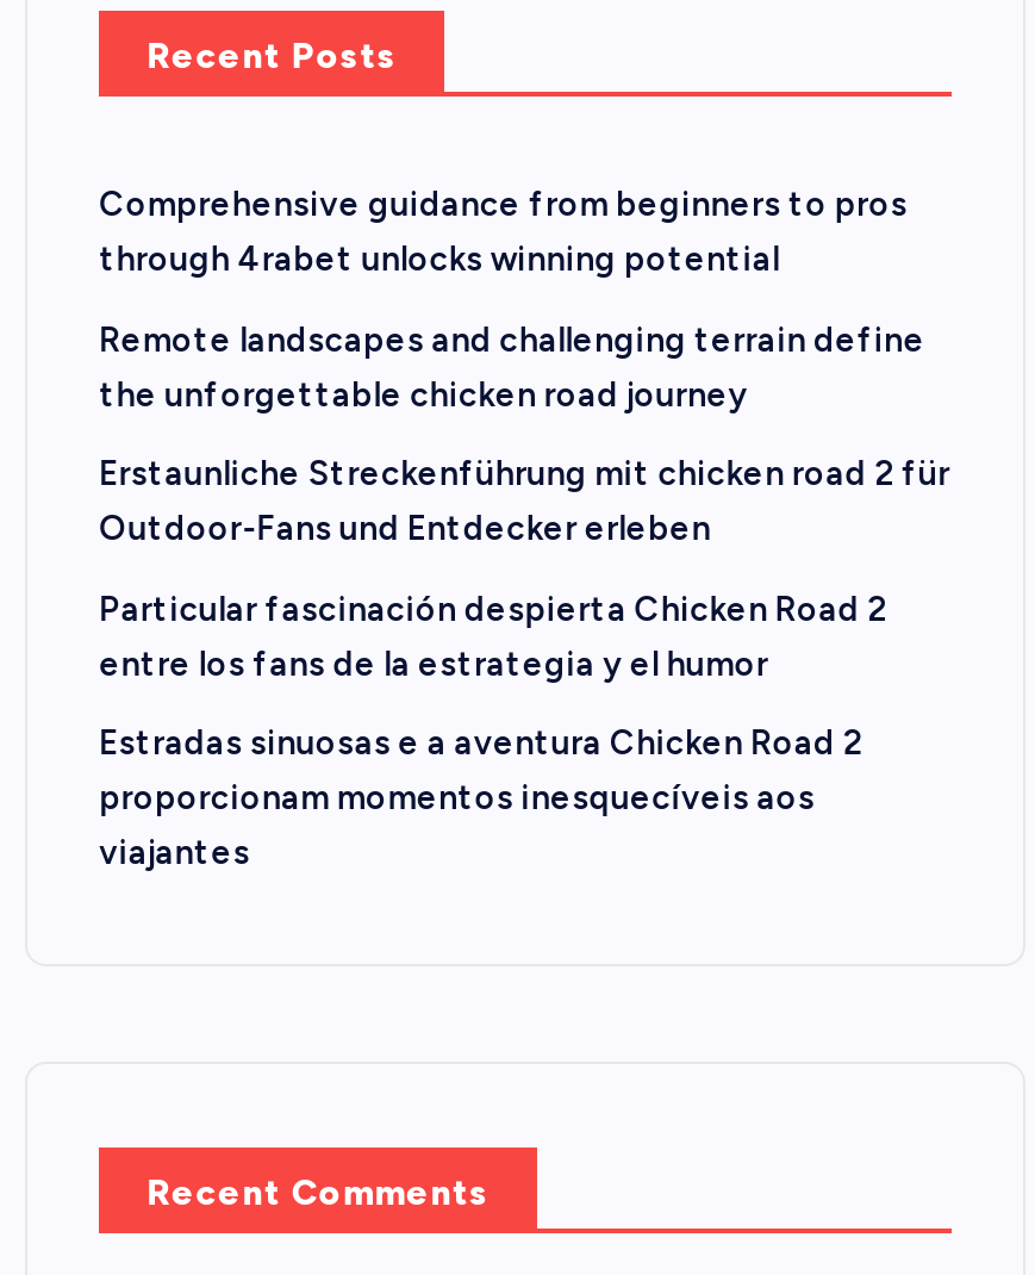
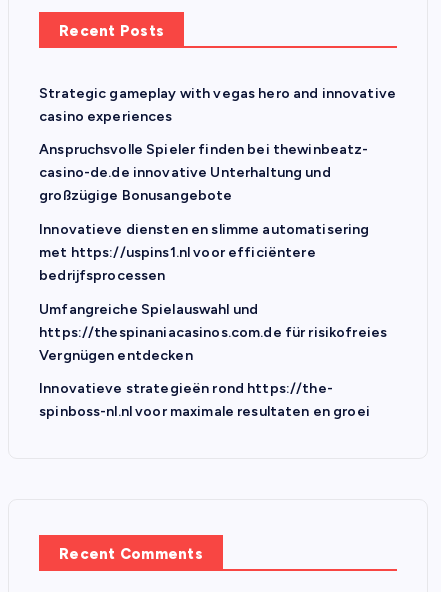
- Comprehensive guidance from beginners to pros
- through 4rabet unlocks winning potential
+ Strategic gameplay with vegas hero and innovative
+ casino experiences

- Remote landscapes and challenging terrain define
- the unforgettable chicken road journey
+ Anspruchsvolle Spieler finden bei thewinbeatz-
+ casino-de.de innovative Unterhaltung und
+ großzügige Bonusangebote

- Erstaunliche Streckenführung mit chicken road 2 für
- Outdoor-Fans und Entdecker erleben
+ Innovatieve diensten en slimme automatisering
+ met https://uspins1.nl voor efficiëntere
+ bedrijfsprocessen

- Particular fascinación despierta Chicken Road 2
- entre los fans de la estrategia y el humor
+ Umfangreiche Spielauswahl und
+ https://thespinaniacasinos.com.de für risikofreies
+ Vergnügen entdecken

- Estradas sinuosas e a aventura Chicken Road 2
- proporcionam momentos inesquecíveis aos
- viajantes
+ Innovatieve strategieën rond https://the-
+ spinboss-nl.nl voor maximale resultaten en groei
